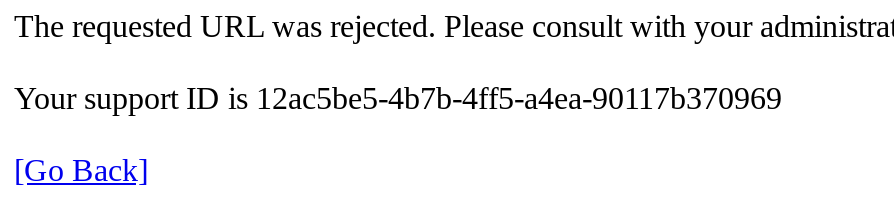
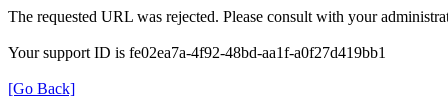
- Your support ID is 12ac5be5-4b7b-4ff5-a4ea-90117b370969
+ Your support ID is fe02ea7a-4f92-48bd-aa1f-a0f27d419bb1
